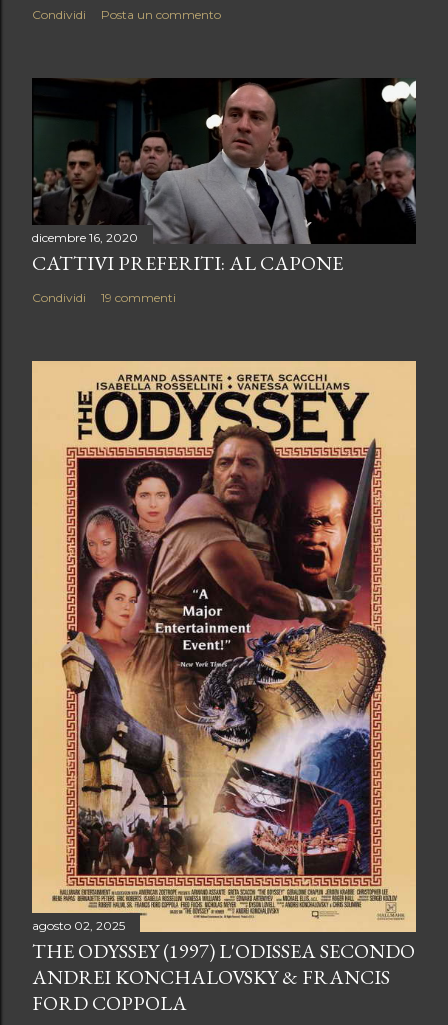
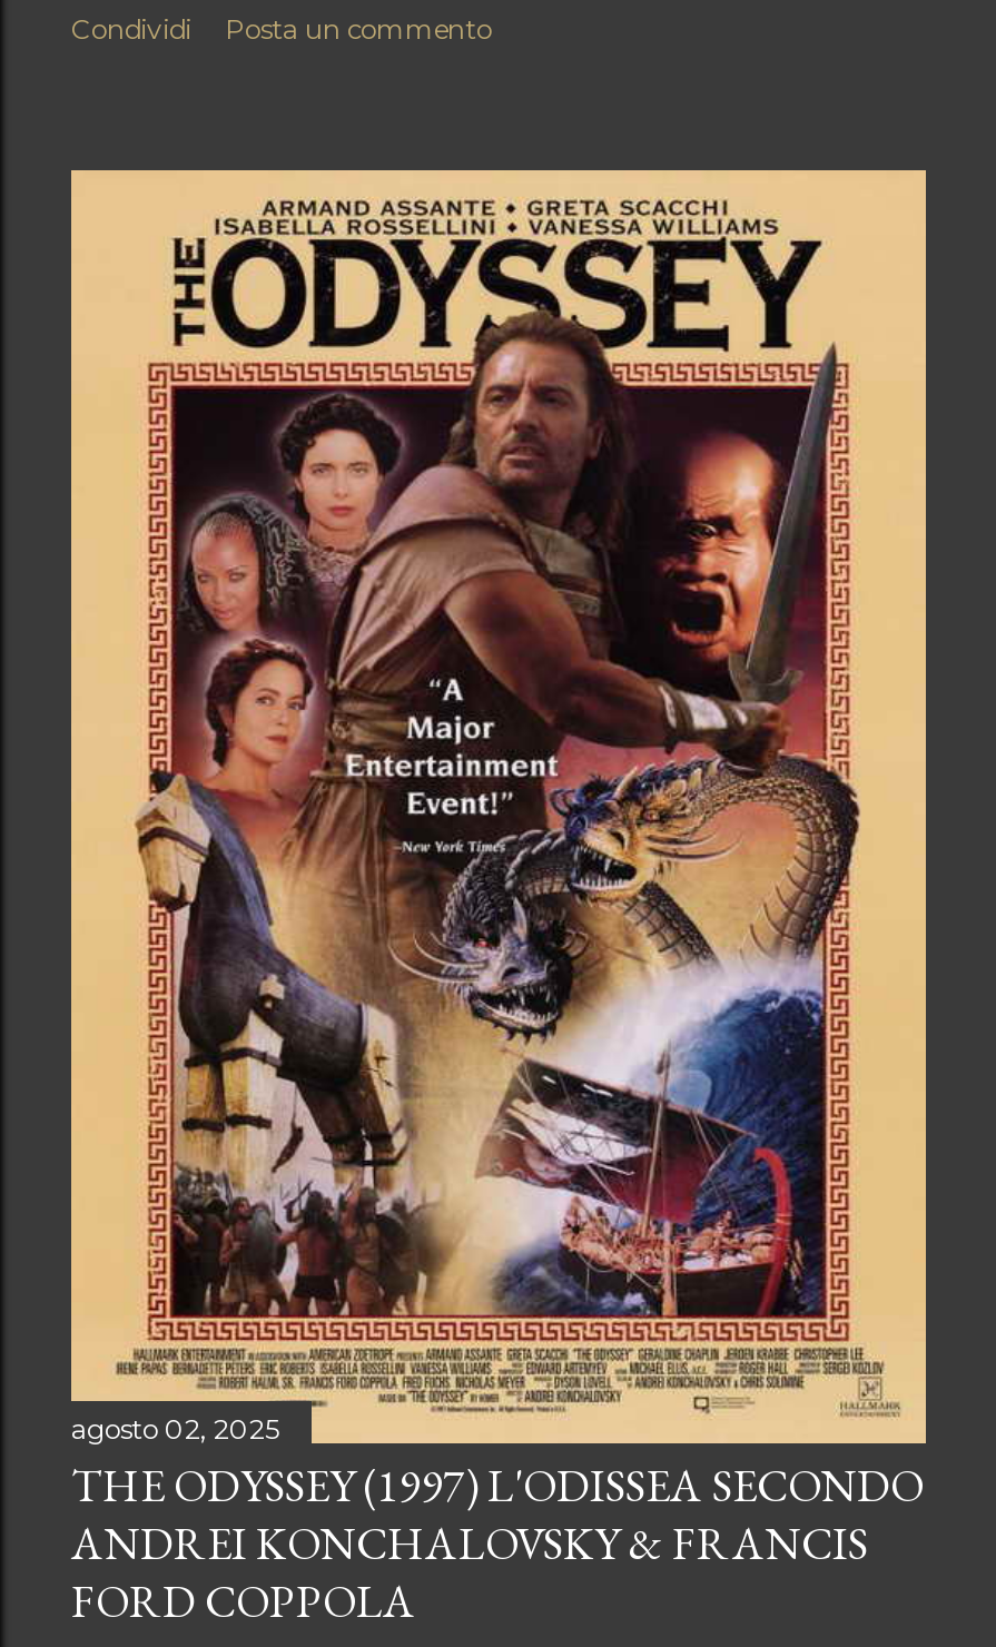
- [image]
- dicembre 16, 2020
- CATTIVI PREFERITI: AL CAPONE
- Condividi
- 19 commenti
